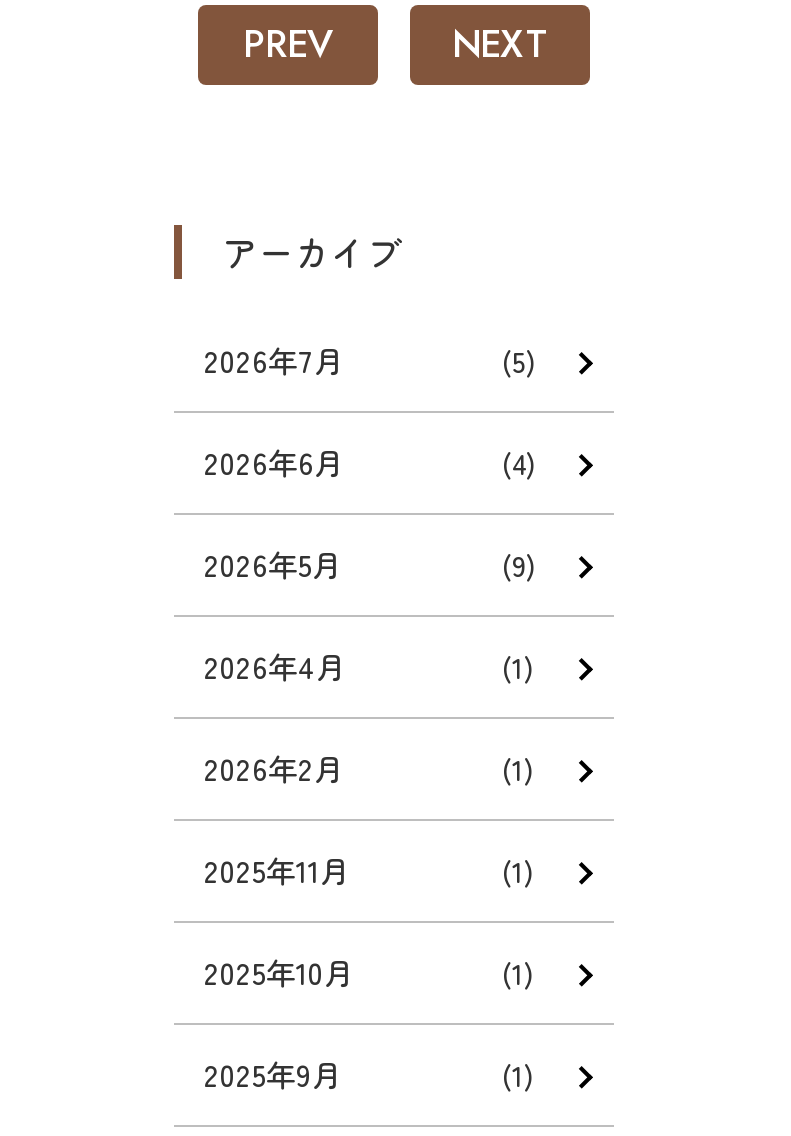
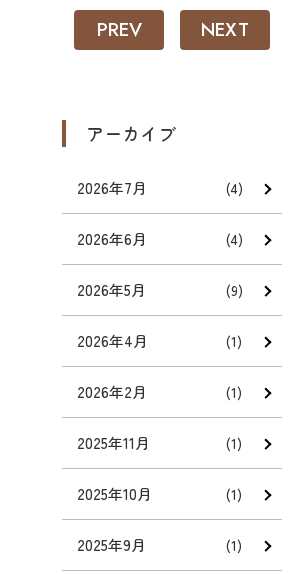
- (5)
+ (4)
